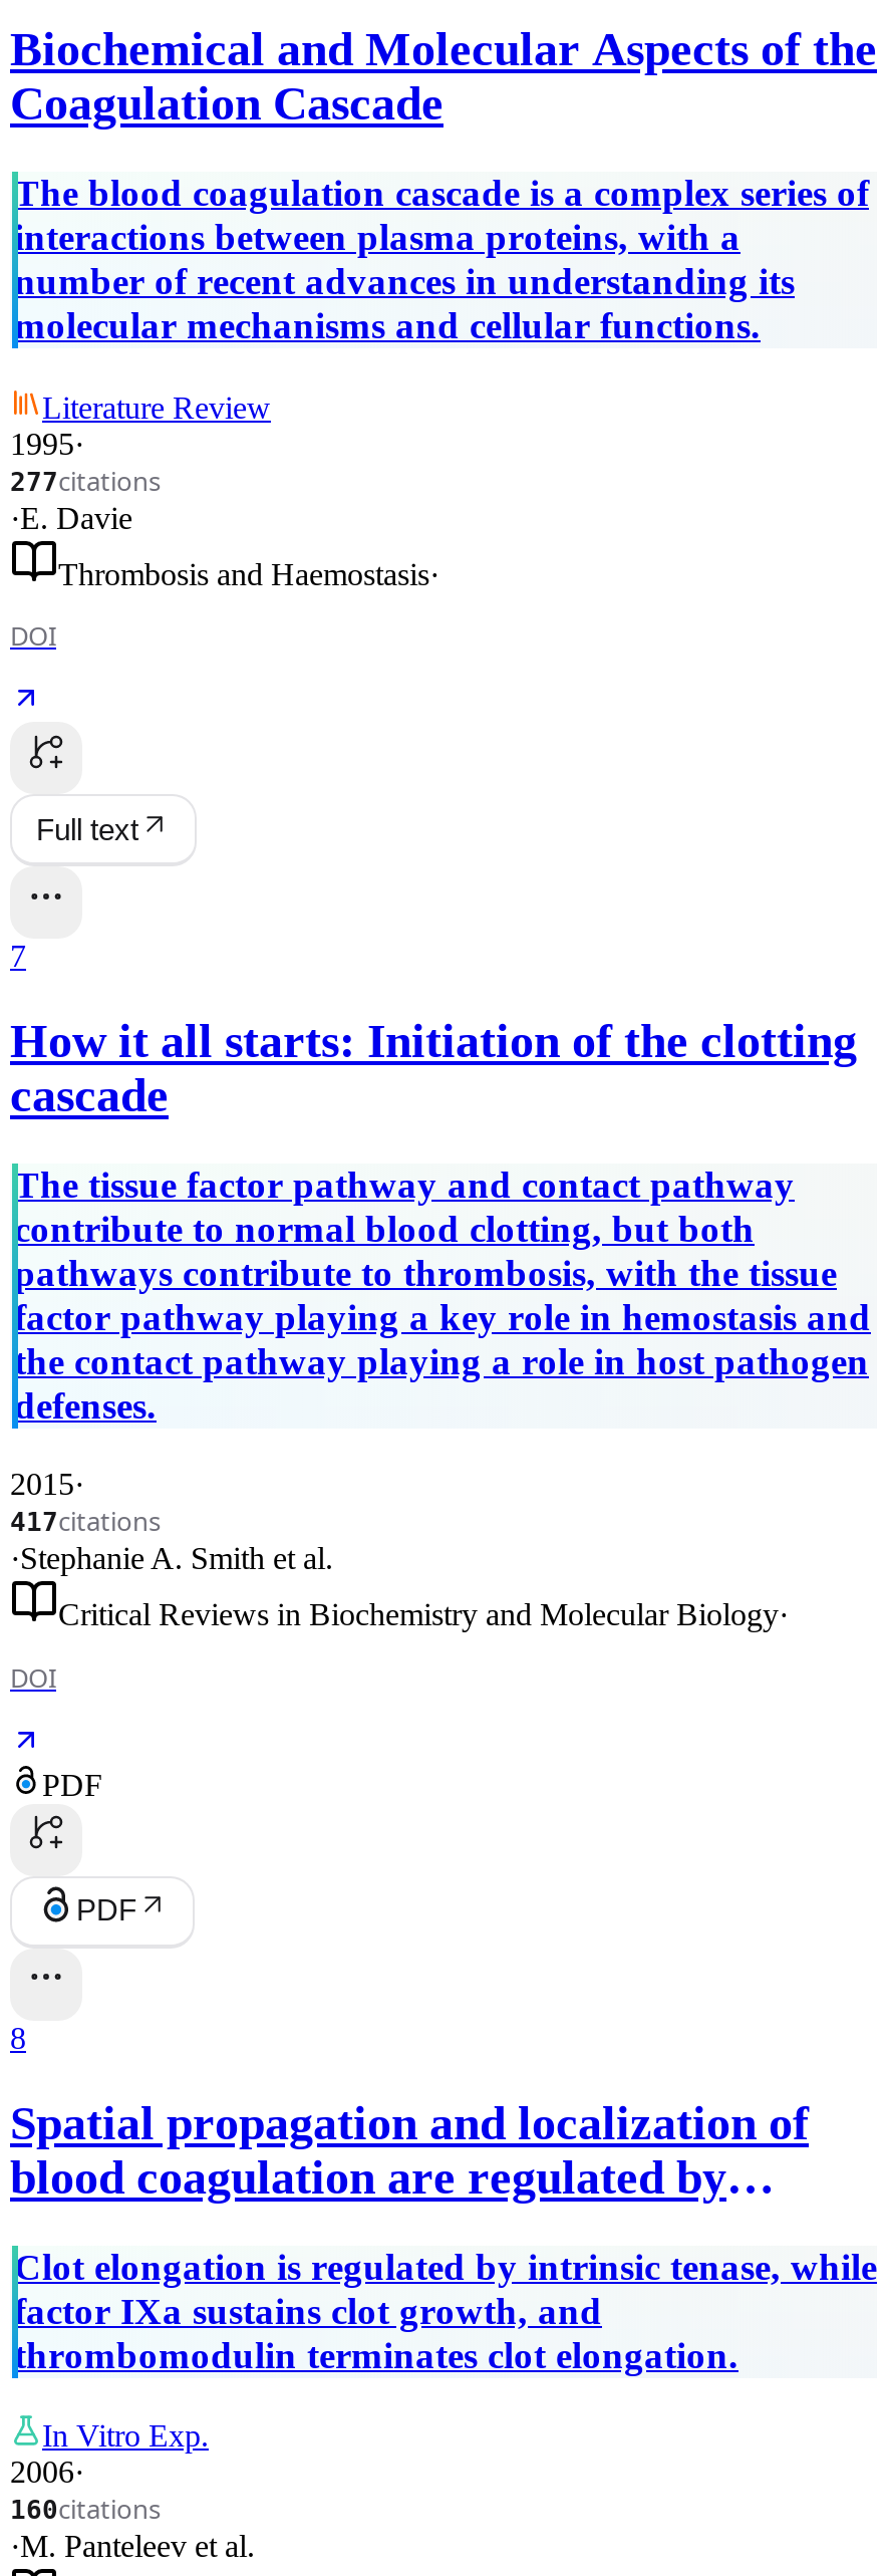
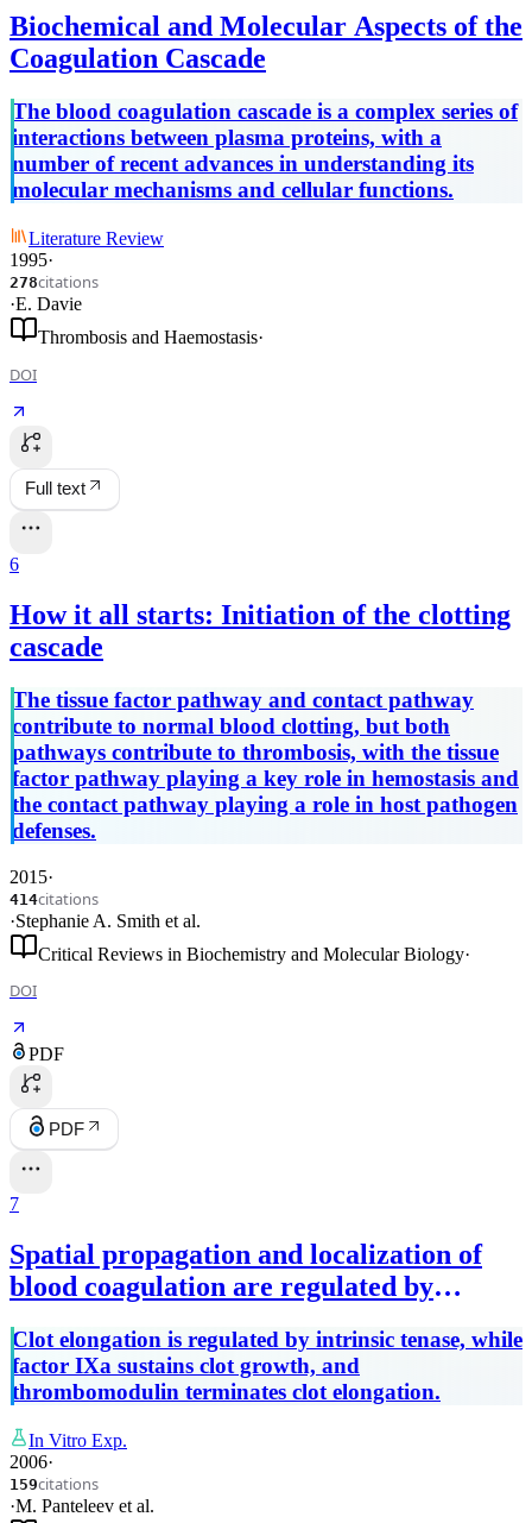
- 277citations
+ 278citations

- 7
+ 6

- 417citations
+ 414citations

- 8
+ 7

- 160citations
+ 159citations
